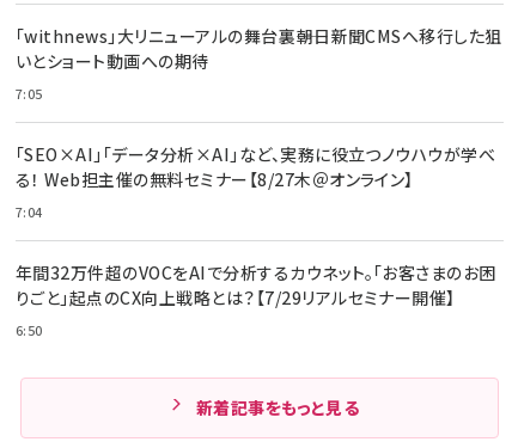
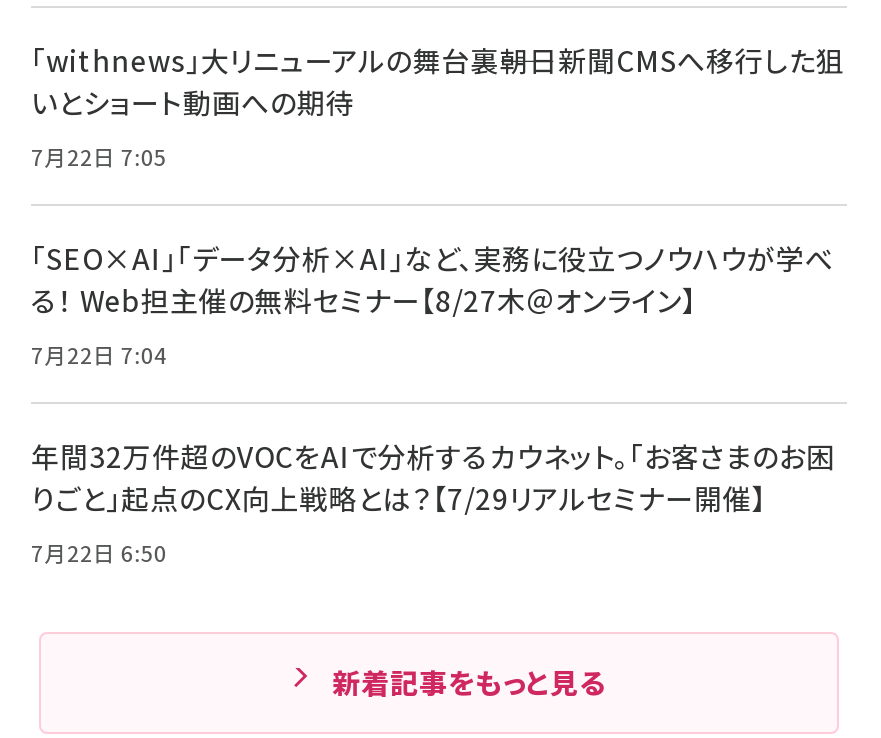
- 7:05
+ 7月22日 7:05

- 7:04
+ 7月22日 7:04

- 6:50
+ 7月22日 6:50
